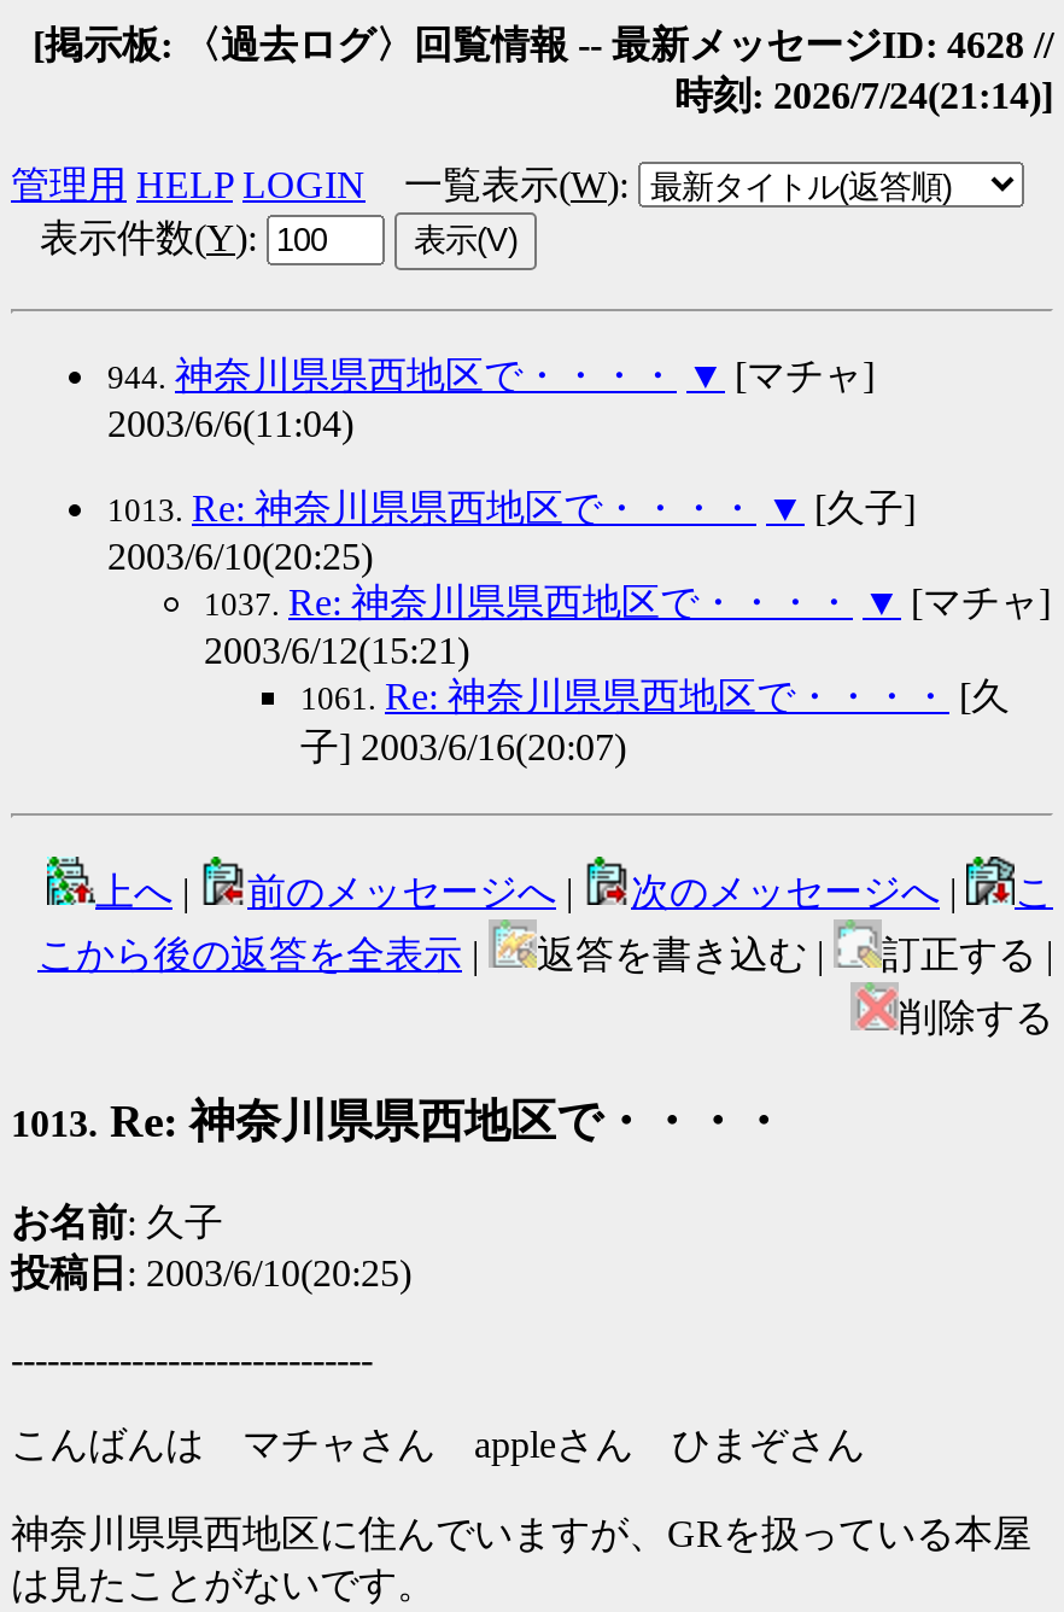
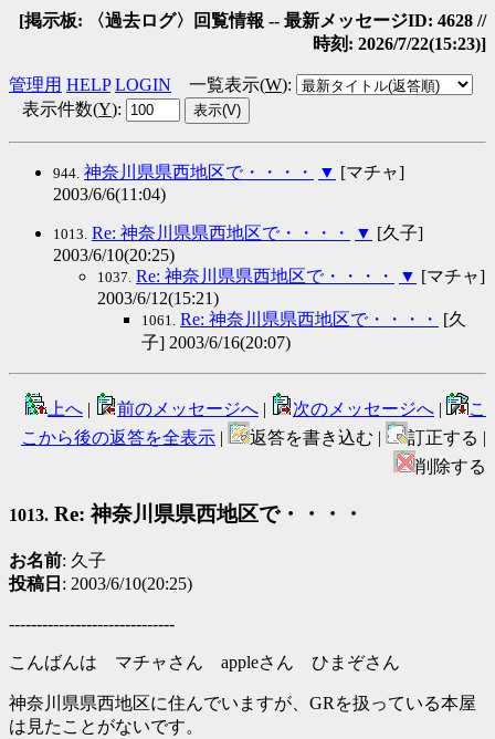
- 時刻: 2026/7/24(21:14)]
+ 時刻: 2026/7/22(15:23)]
